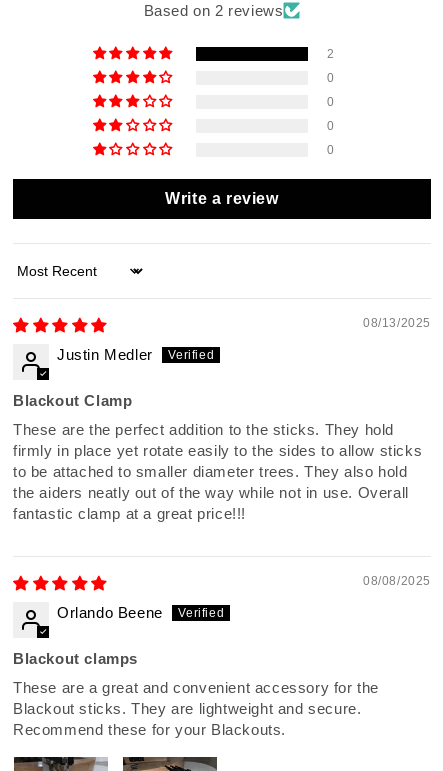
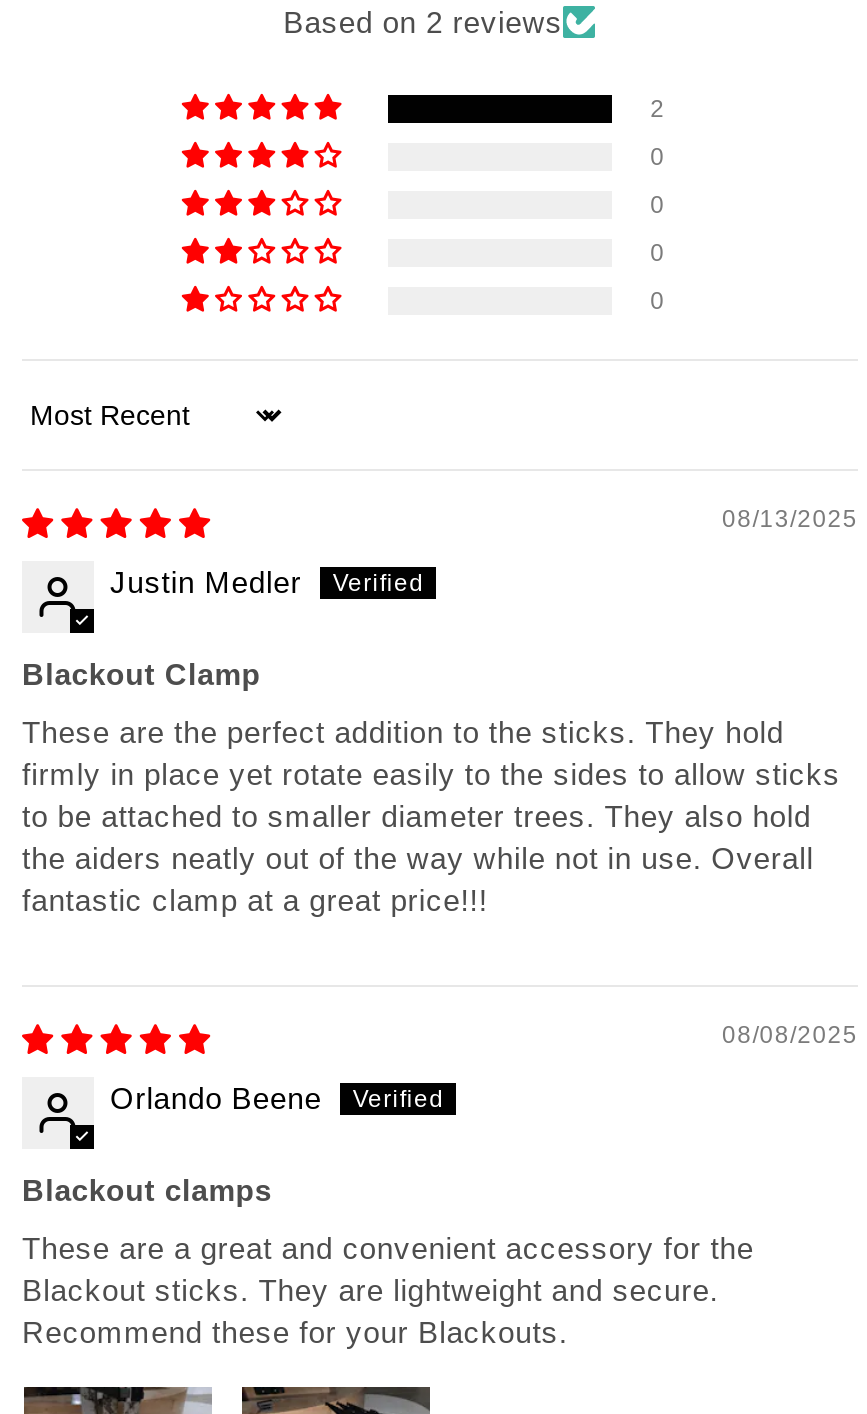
- Write a review
